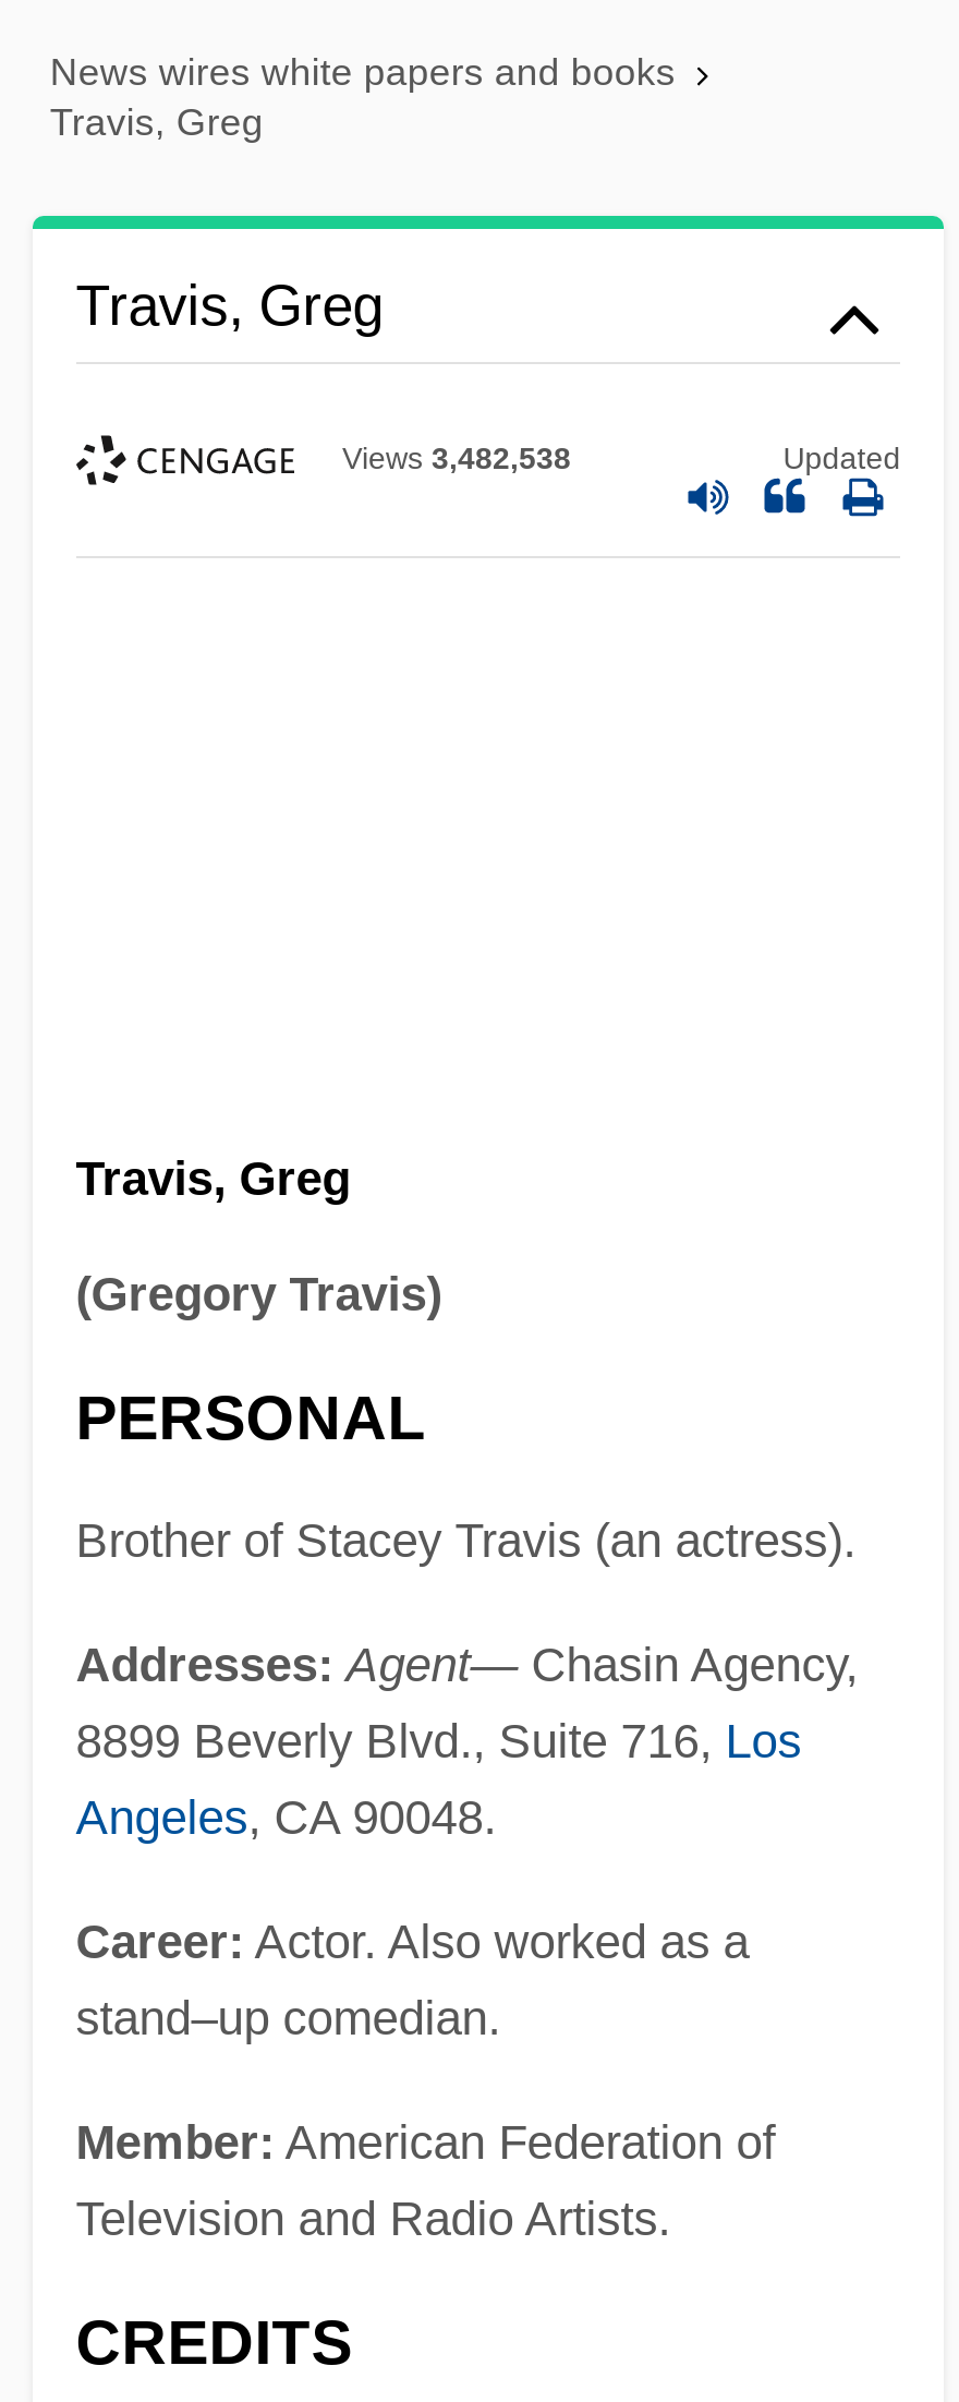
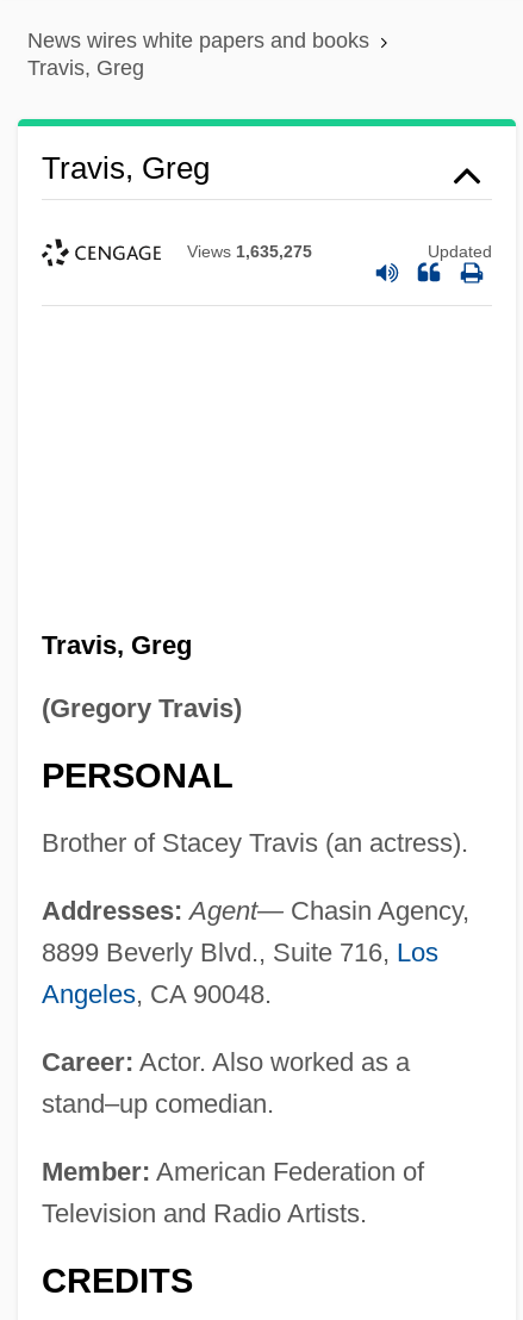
- Views 3,482,538
+ Views 1,635,275
